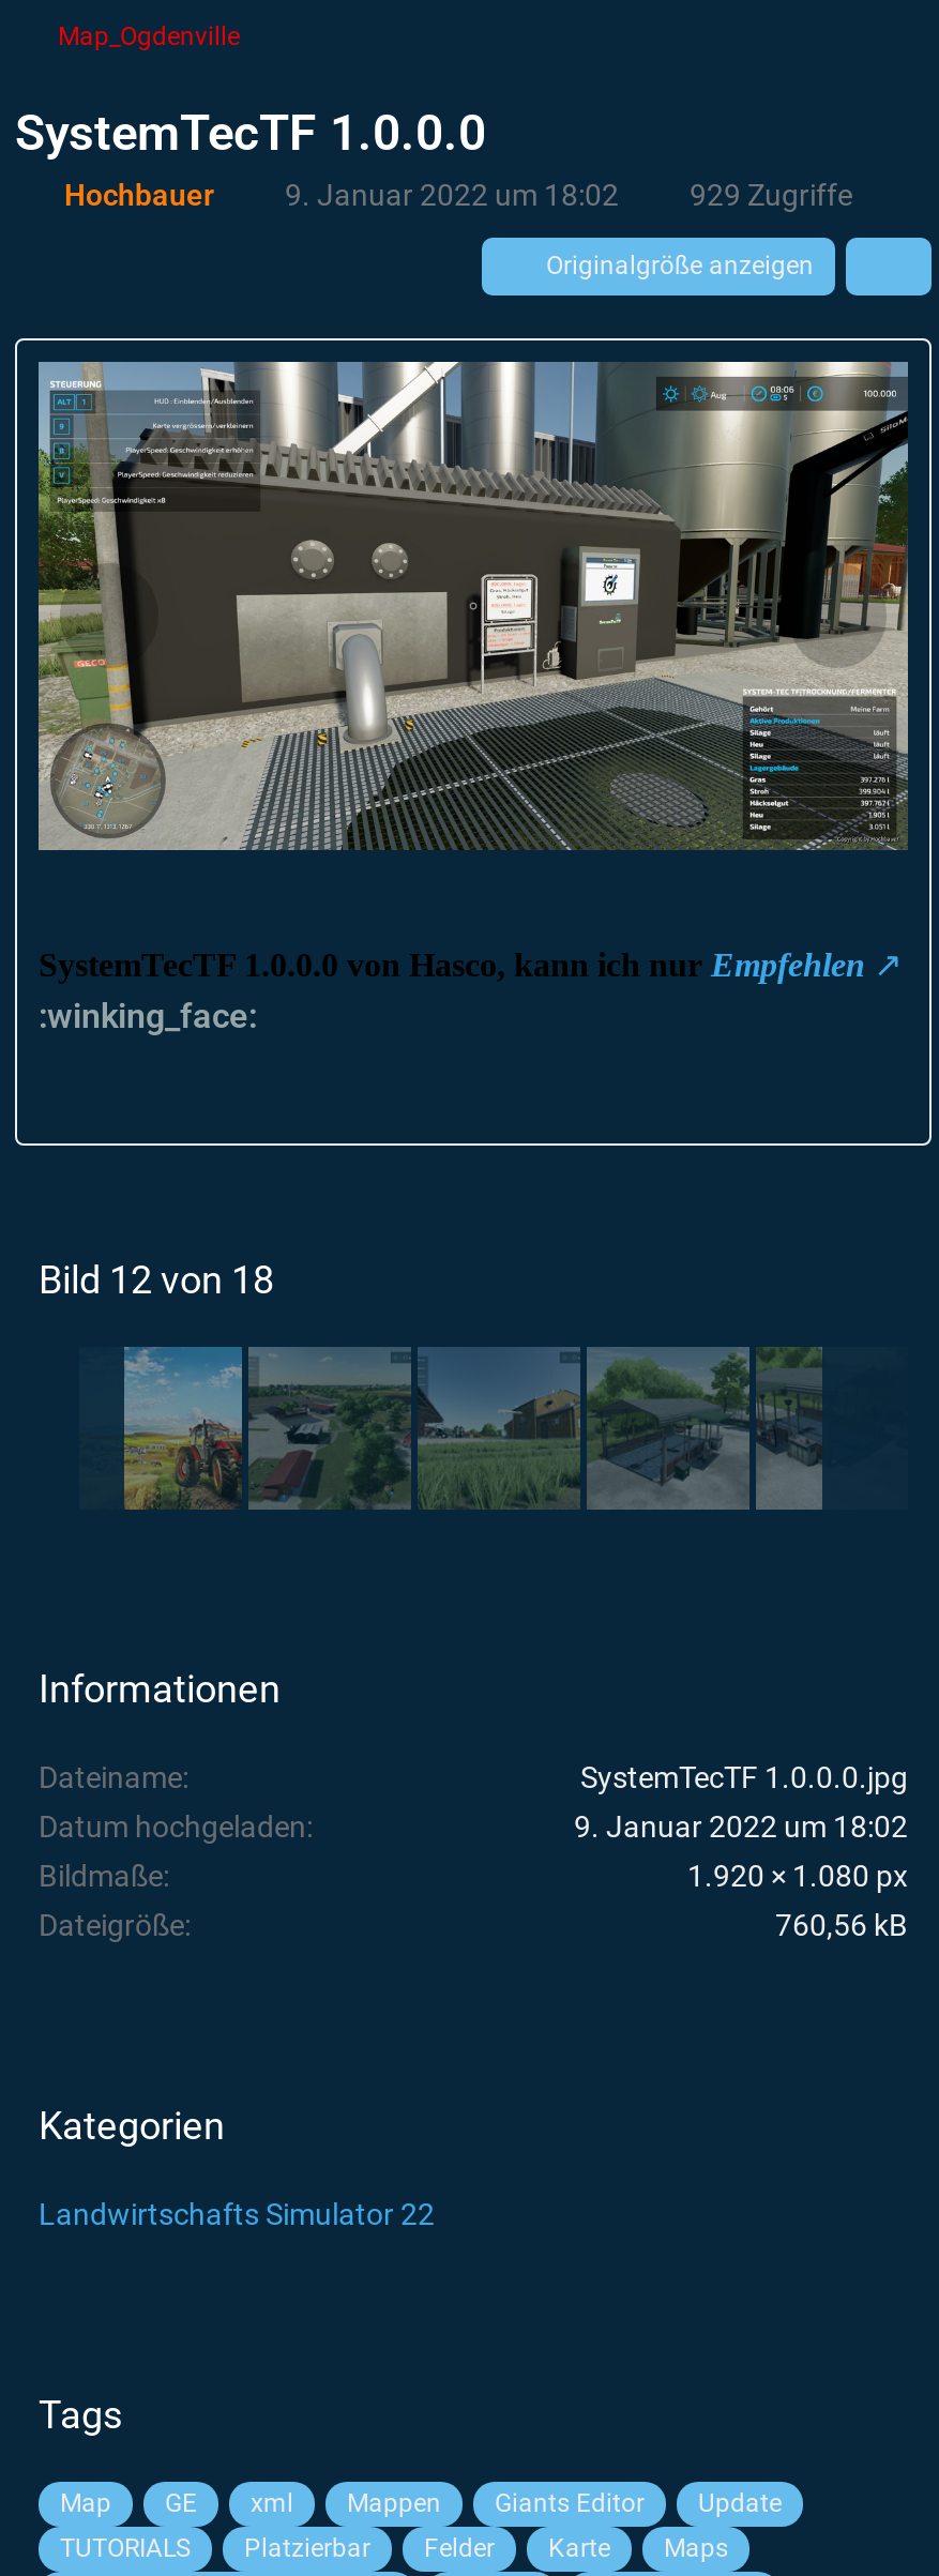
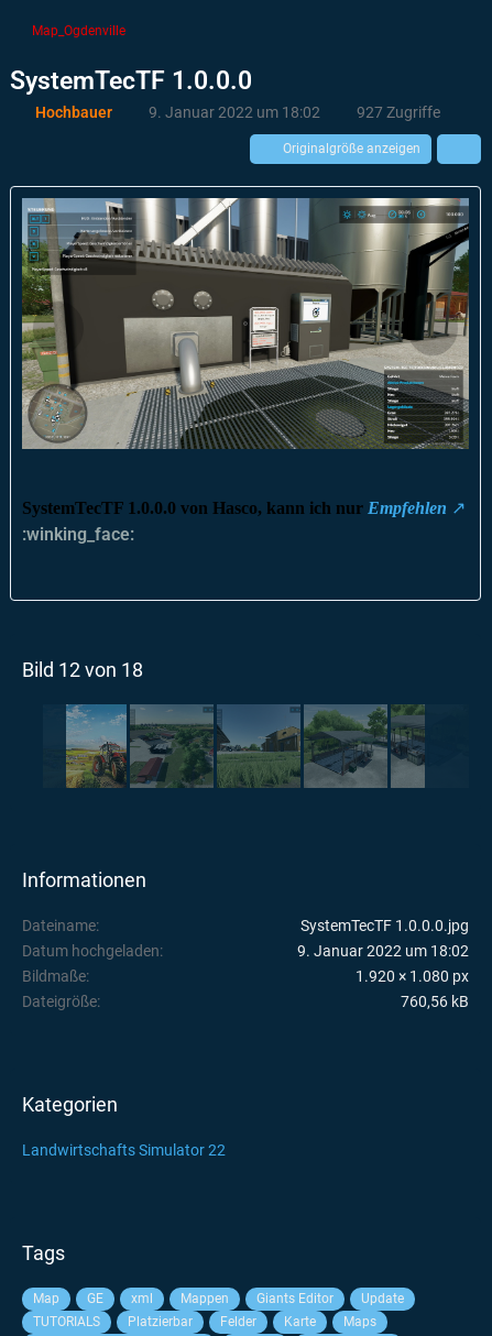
- 9. Januar 2022 um 18:02 929 Zugriffe
+ 9. Januar 2022 um 18:02 927 Zugriffe
